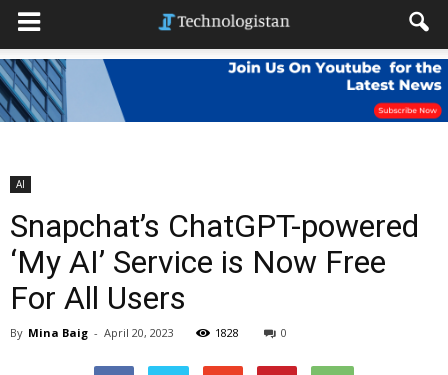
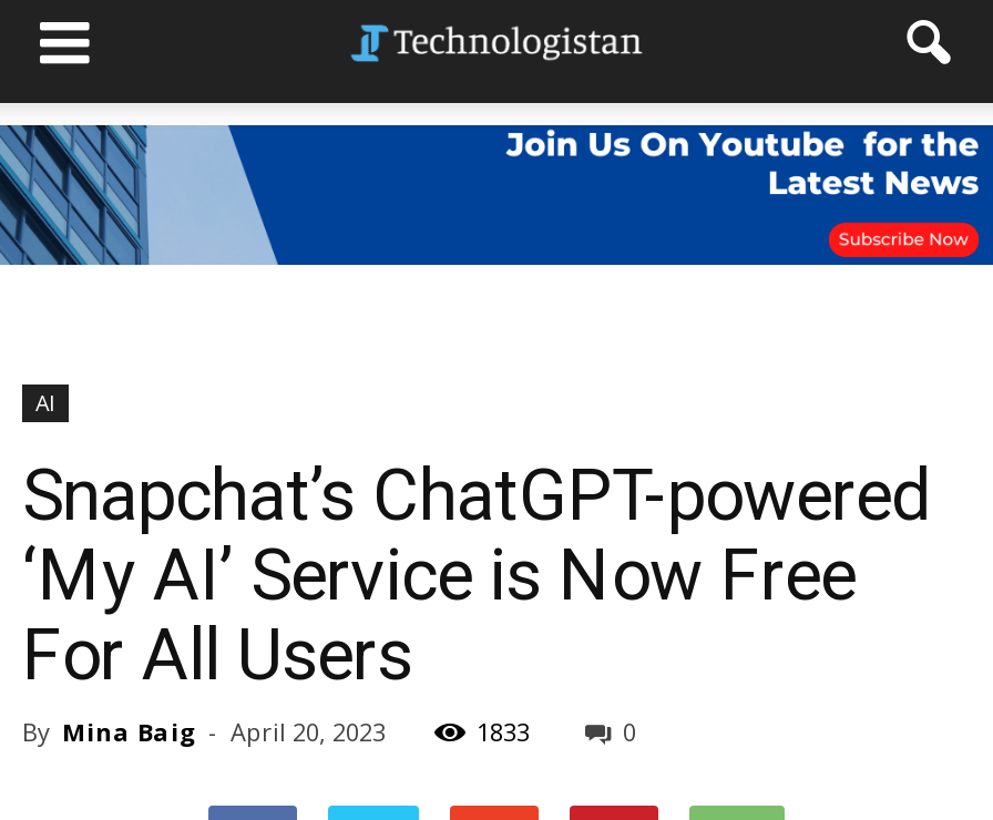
- 1828
+ 1833
